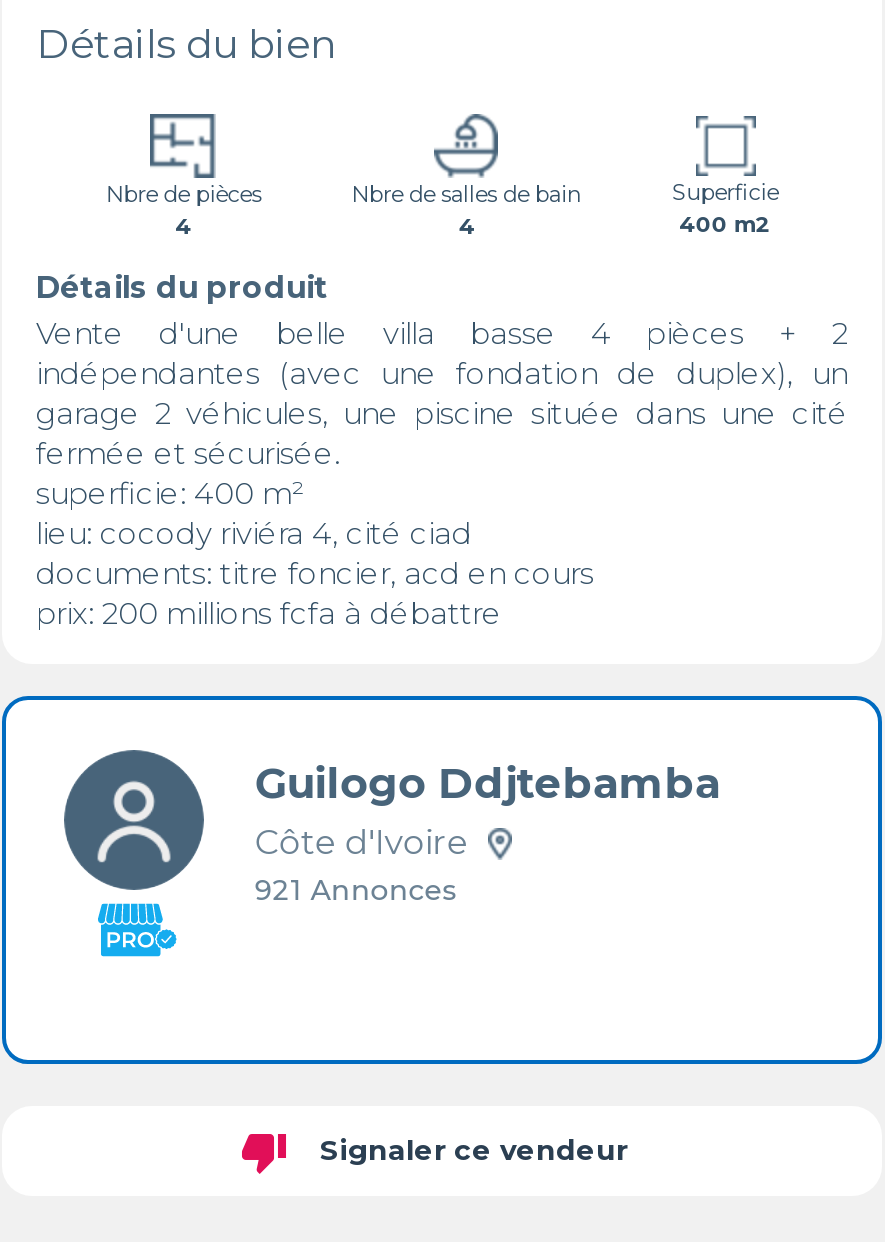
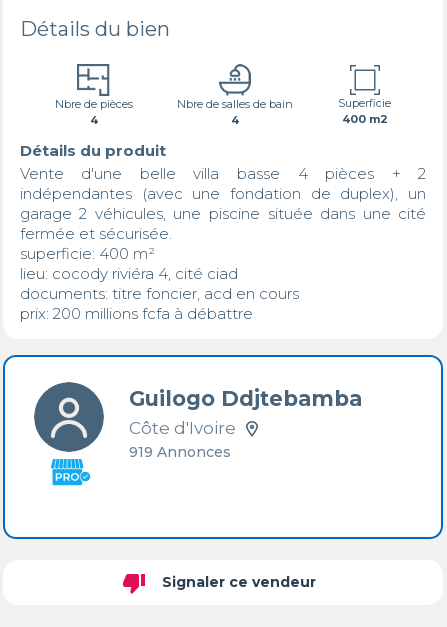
- 921 Annonces
+ 919 Annonces
